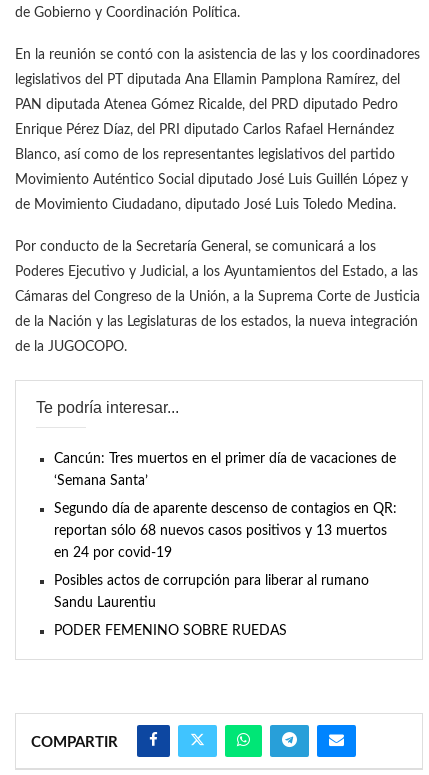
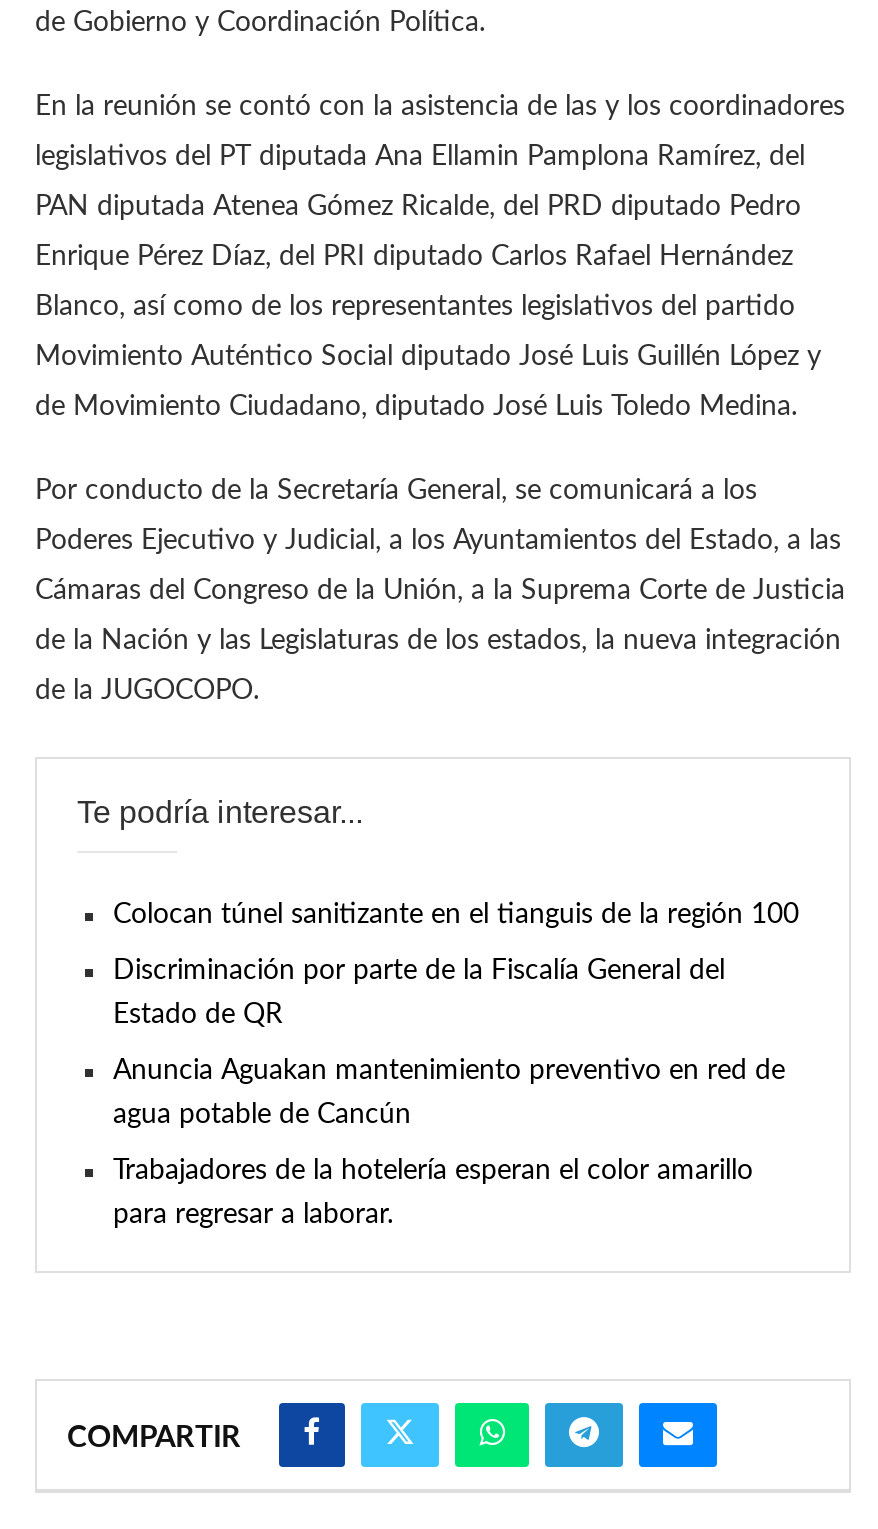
- Cancún: Tres muertos en el primer día de vacaciones de
- ‘Semana Santa’
- Segundo día de aparente descenso de contagios en QR:
- reportan sólo 68 nuevos casos positivos y 13 muertos
- en 24 por covid-19
- Posibles actos de corrupción para liberar al rumano
- Sandu Laurentiu
- PODER FEMENINO SOBRE RUEDAS
+ Colocan túnel sanitizante en el tianguis de la región 100
+ Discriminación por parte de la Fiscalía General del
+ Estado de QR
+ Anuncia Aguakan mantenimiento preventivo en red de
+ agua potable de Cancún
+ Trabajadores de la hotelería esperan el color amarillo
+ para regresar a laborar.
